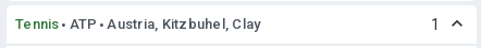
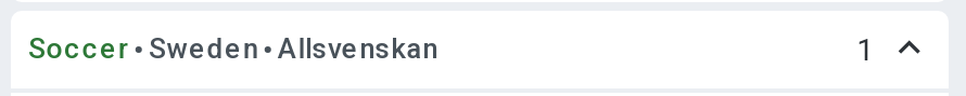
- Tennis ATP Austria, Kitzbuhel, Clay
+ Soccer Sweden Allsvenskan
